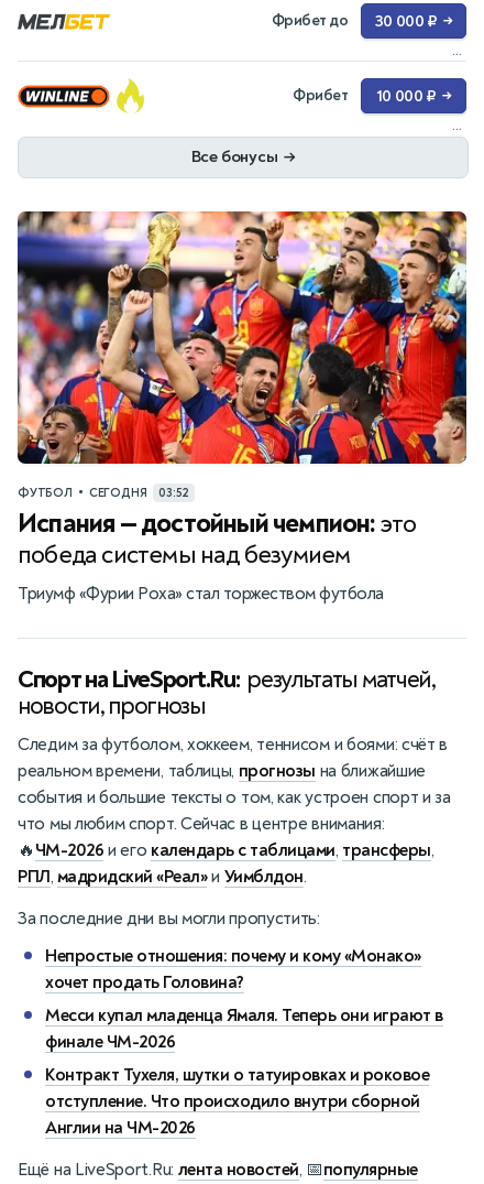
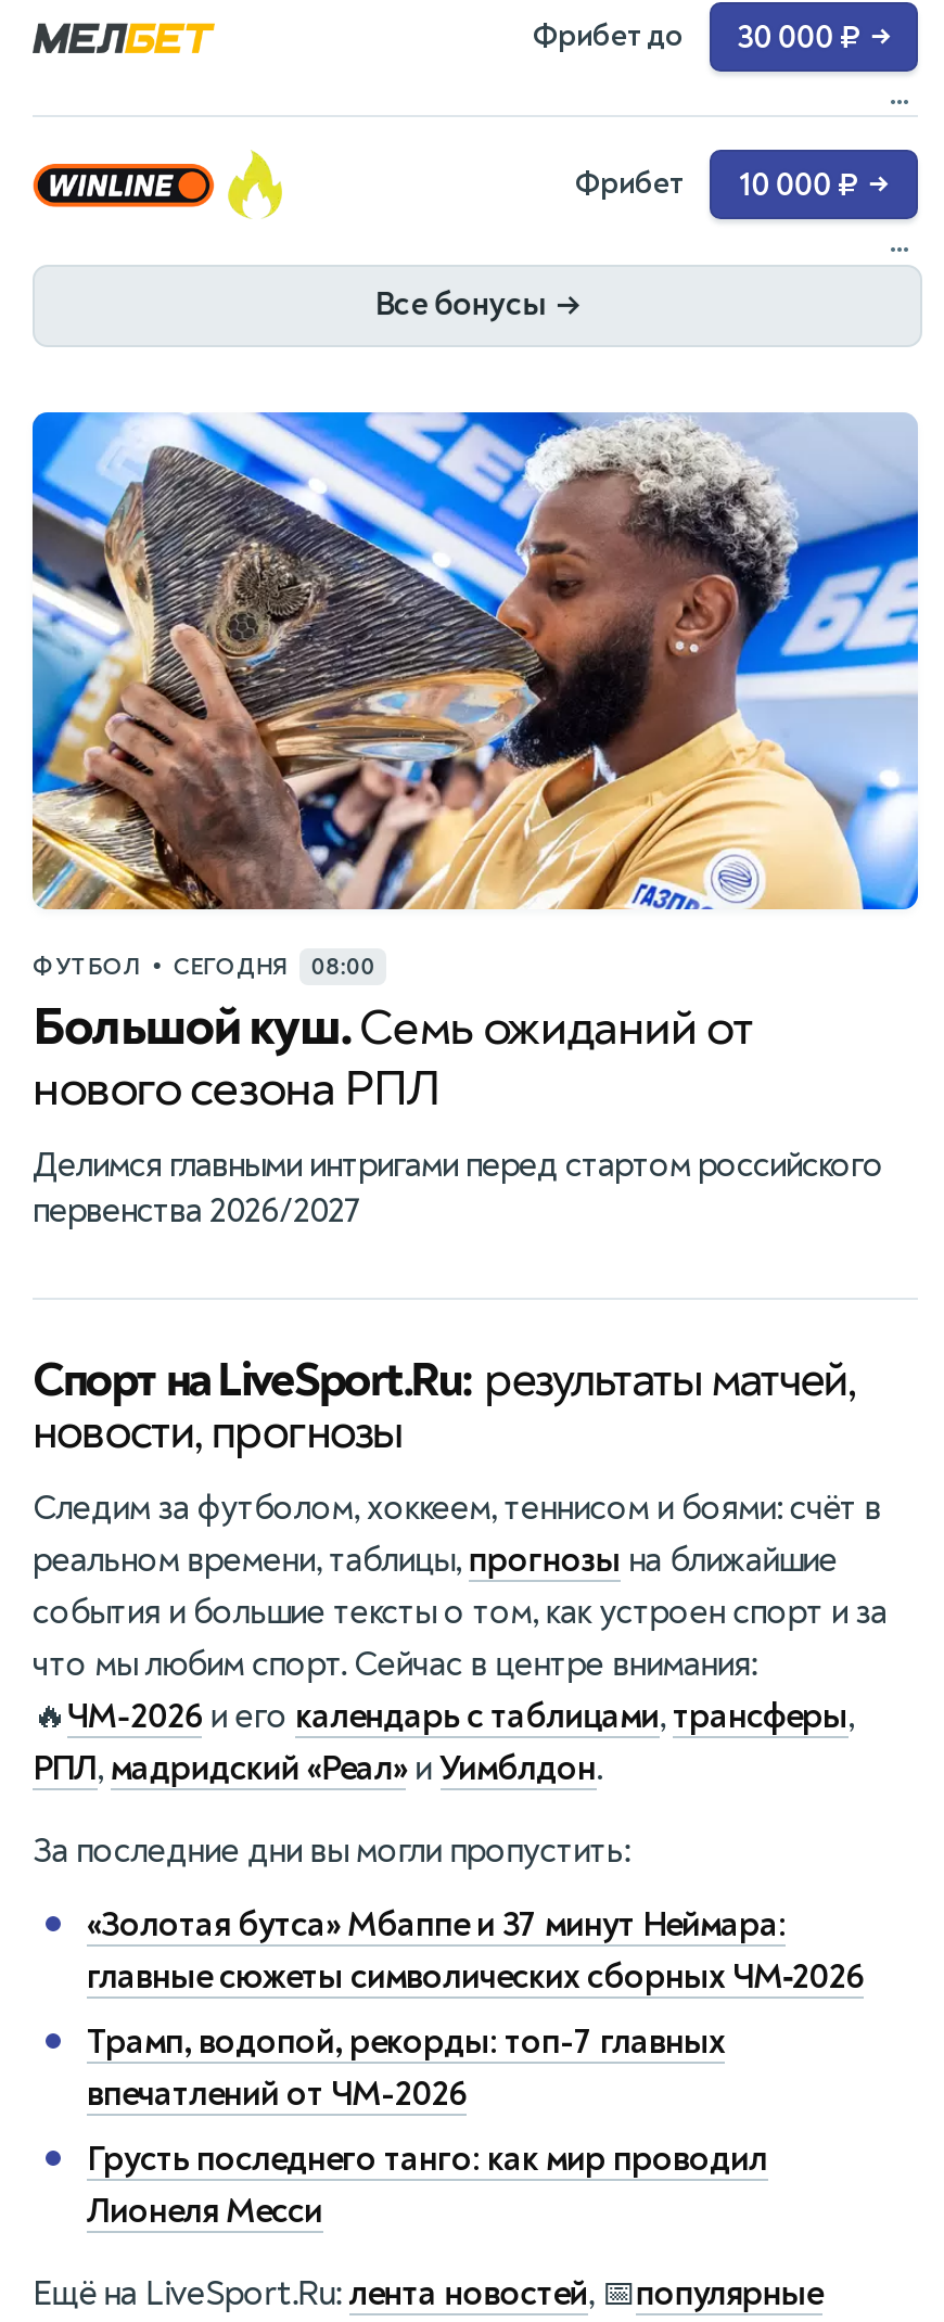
- [image]
- 03:52
- Испания — достойный чемпион: это
- победа системы над безумием
- Триумф «Фурии Роха» стал торжеством футбола
+ [image]
+ 08:00
+ Большой куш.Семь ожиданий от
+ нового сезона РПЛ
+ Делимся главными интригами перед стартом российского
+ первенства 2026/2027

moved down: Спорт на LiveSport.Ru: результаты матчей, | новости, прогнозы | Следим за футболом, хоккеем, теннисом и боями: счёт в | реальном времени, таблицы, прогнозы на ближайшие | события и большие тексты о том, как устроен спорт и за | что мы любим спорт. Сейчас в центре внимания: | РПЛ, мадридский «Реал» и Уимблдон. | За последние дни вы могли пропустить:

- Непростые отношения: почему и кому «Монако»
- хочет продать Головина?
+ «Золотая бутса» Мбаппе и 37 минут Неймара:
+ главные сюжеты символических сборных ЧМ‑2026

- Месси купал младенца Ямаля. Теперь они играют в
- финале ЧМ-2026
+ Трамп, водопой, рекорды: топ-7 главных
+ впечатлений от ЧМ-2026

- Контракт Тухеля, шутки о татуировках и роковое
- отступление. Что происходило внутри сборной
- Англии на ЧМ-2026
+ Грусть последнего танго: как мир проводил
+ Лионеля Месси
